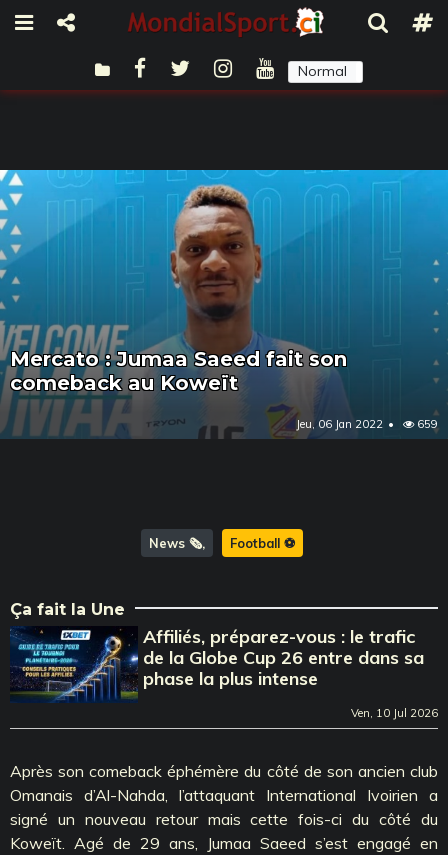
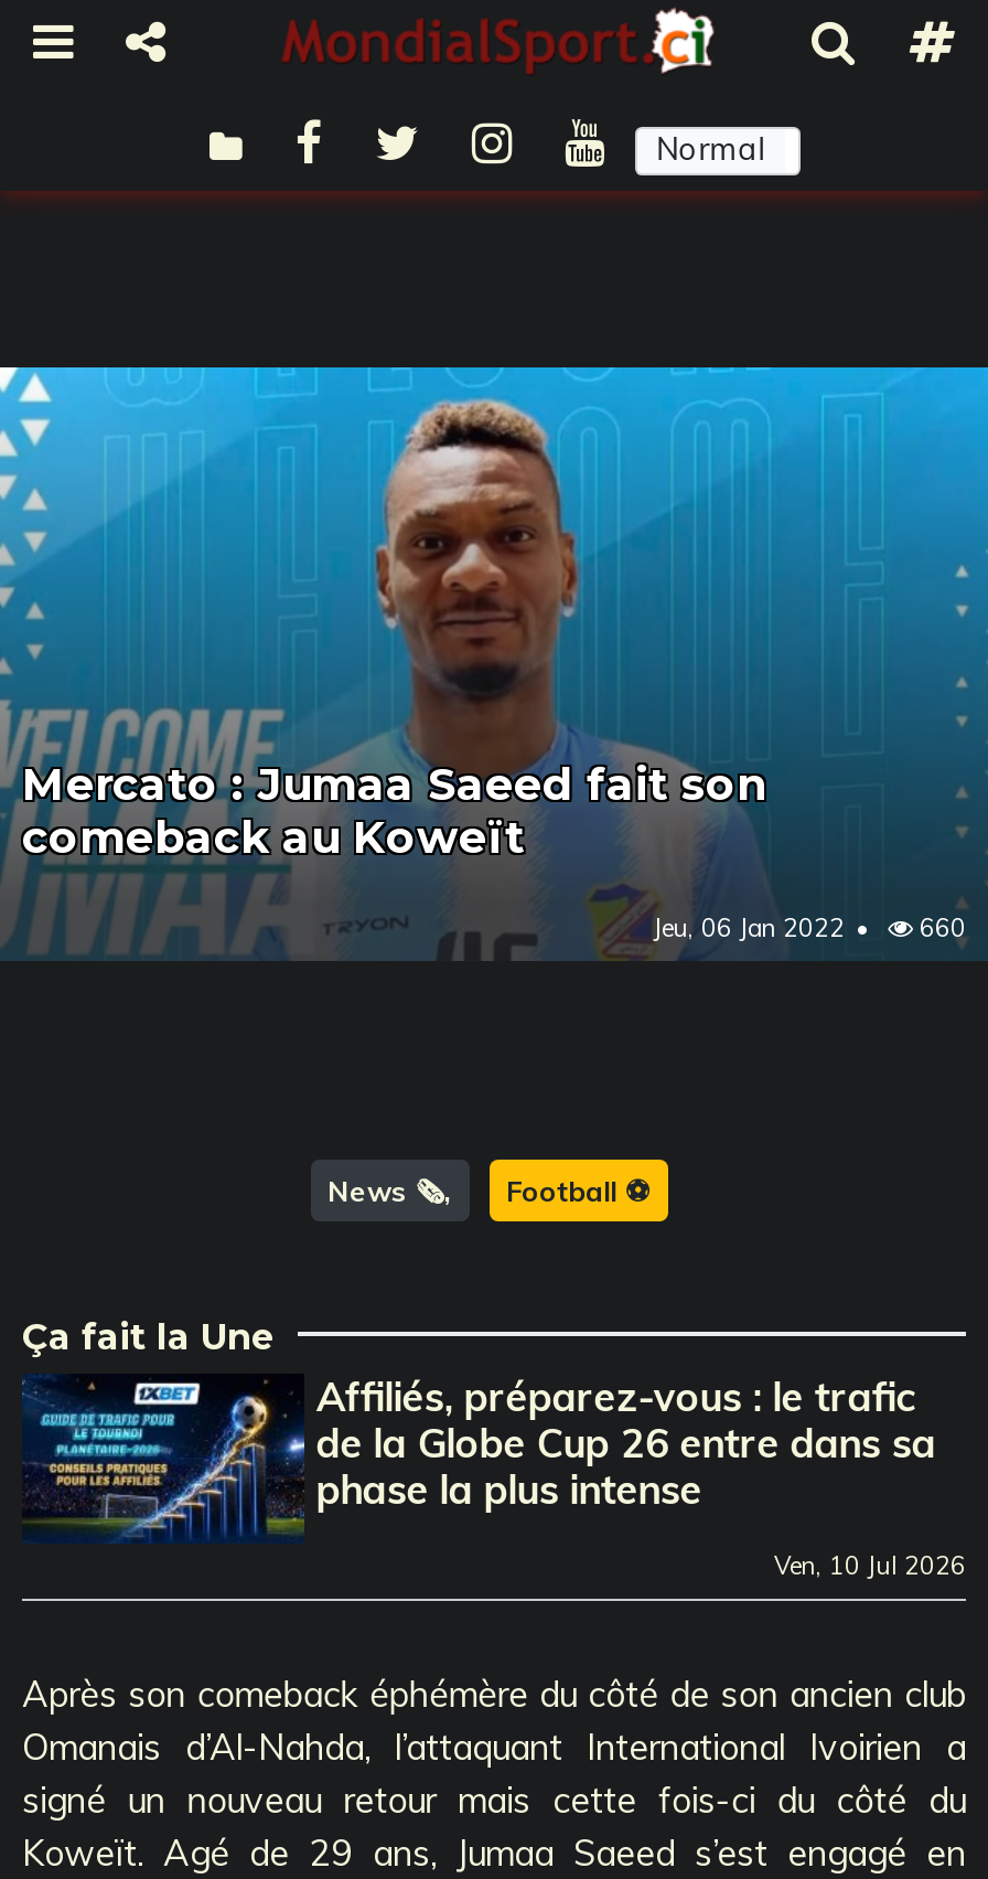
- 659
+ 660
